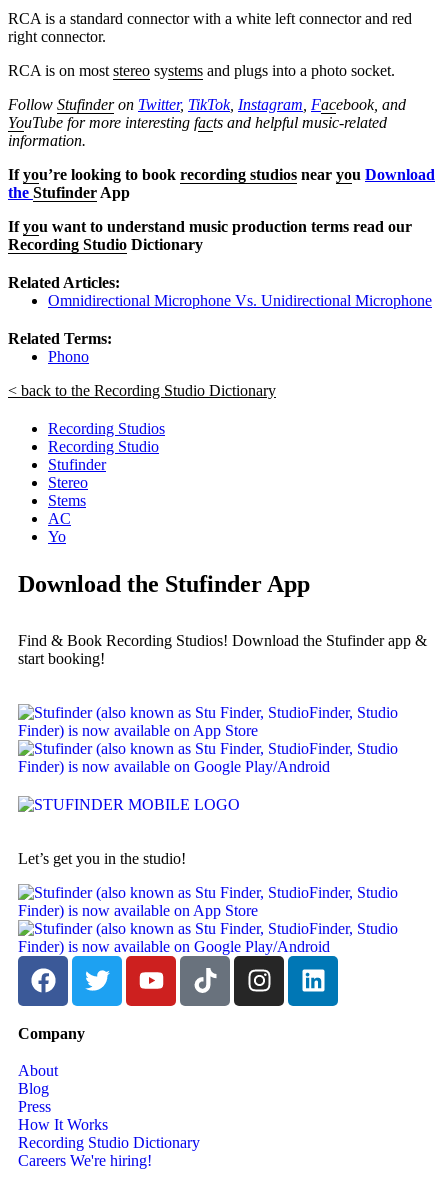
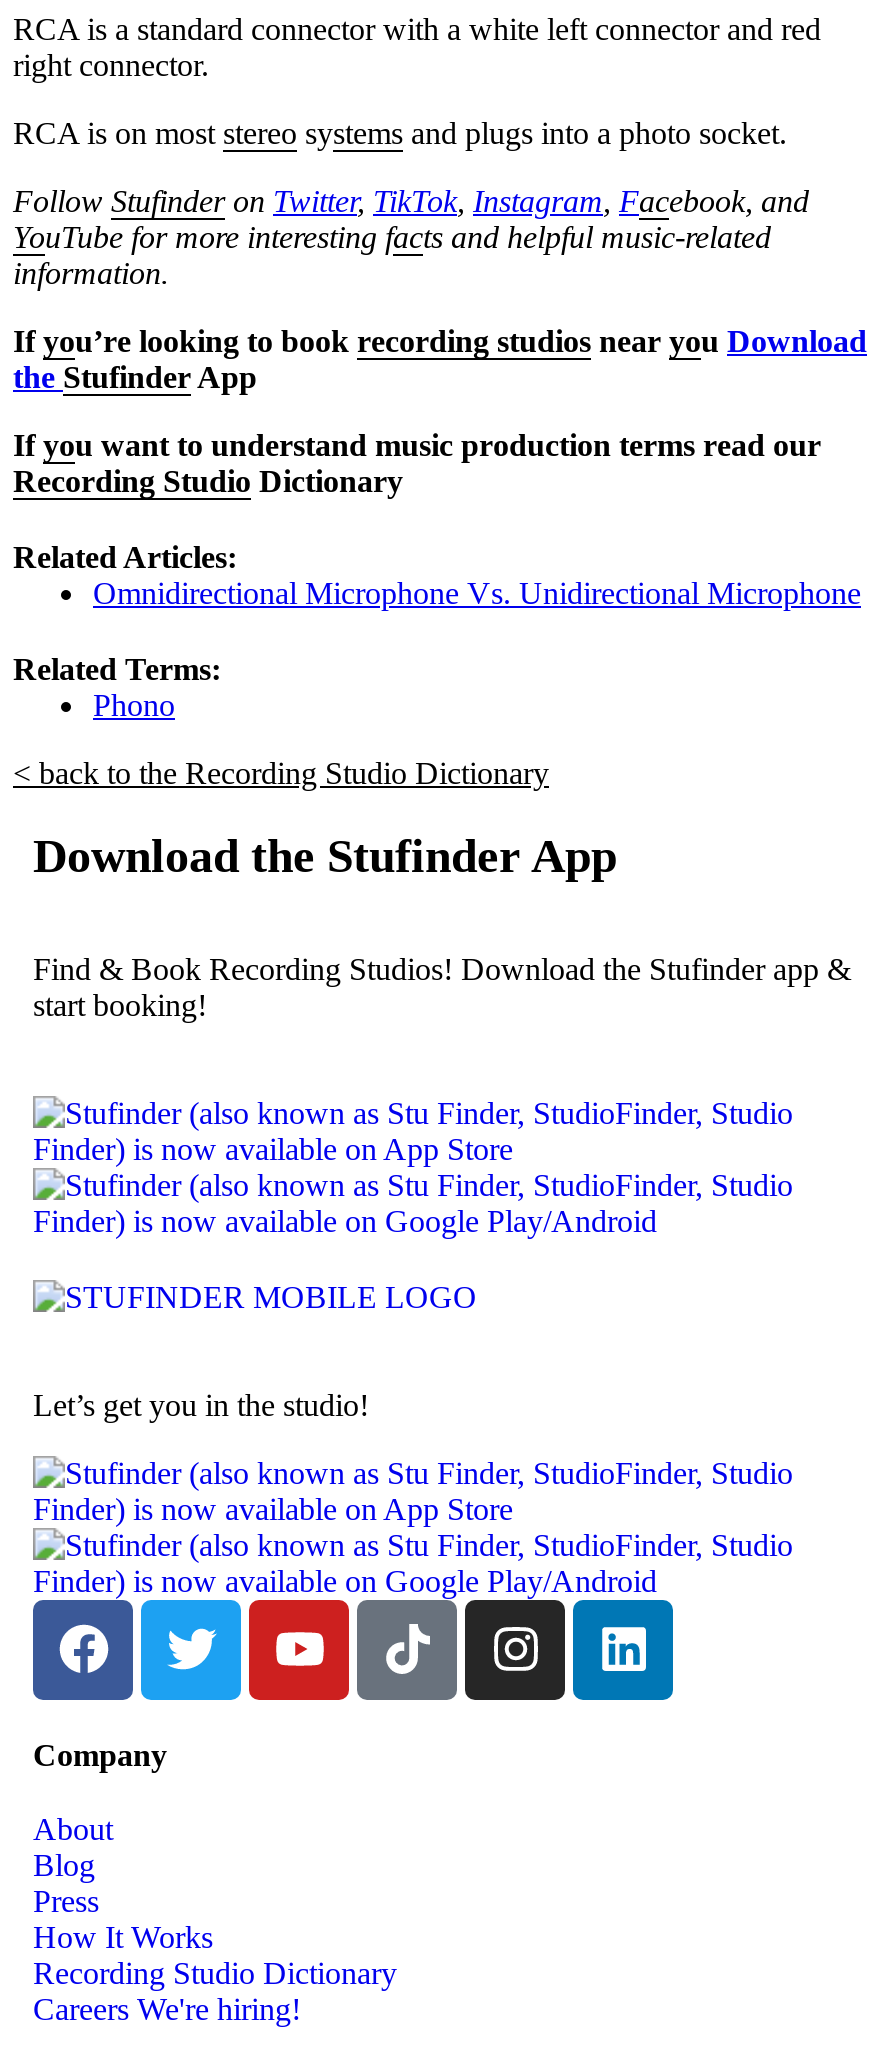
- Recording Studios
- Recording Studio
- Stufinder
- Stereo
- Stems
- AC
- Yo
